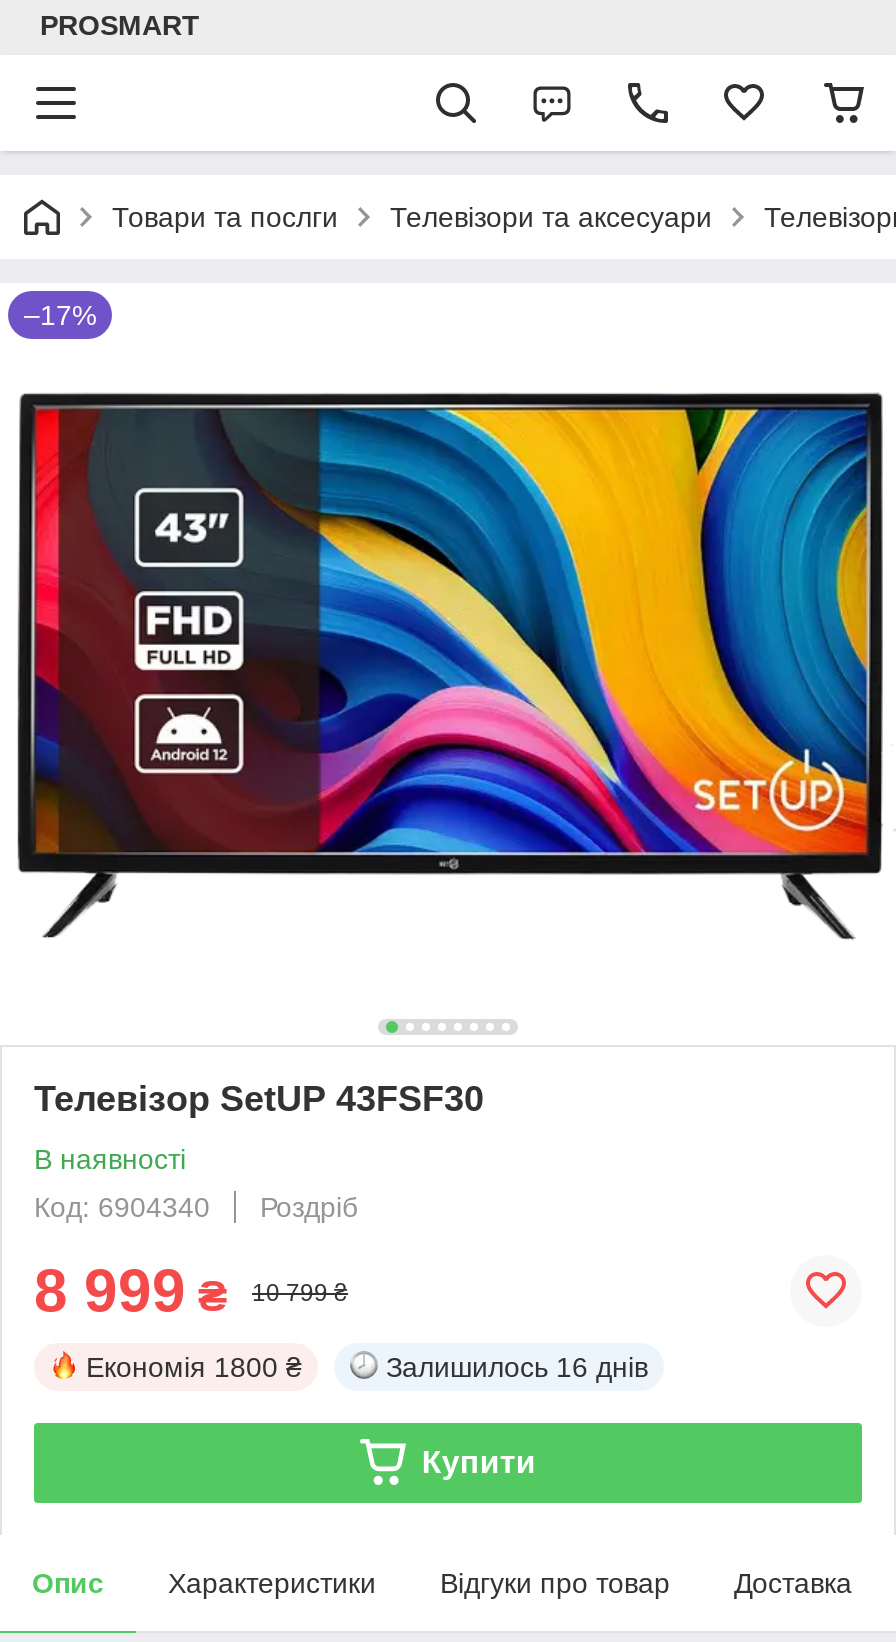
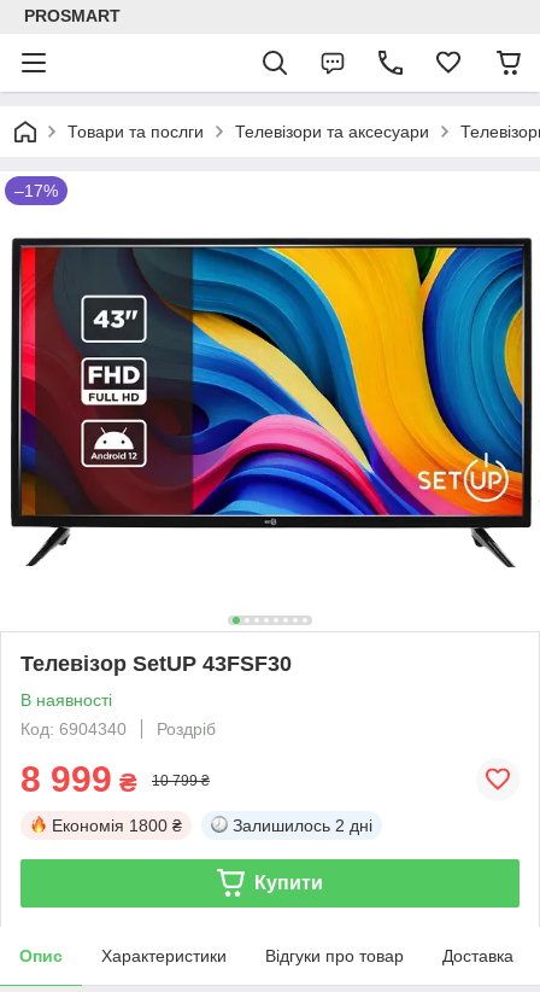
- Залишилось 16 днів
+ Залишилось 2 дні
